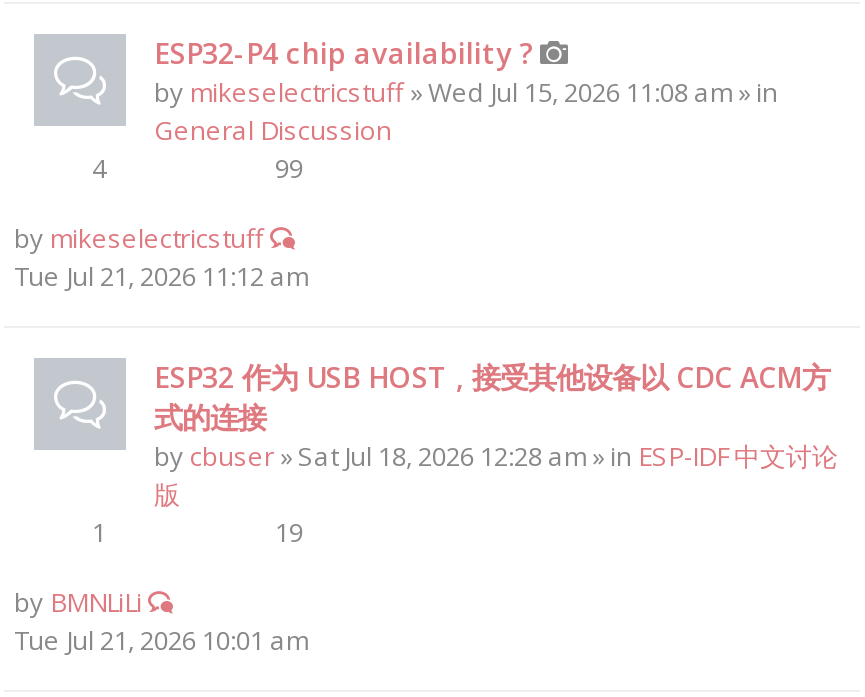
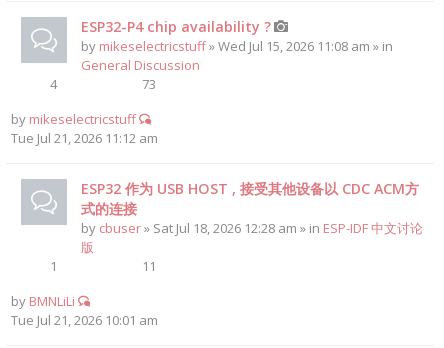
- 99
+ 73

- 19
+ 11
